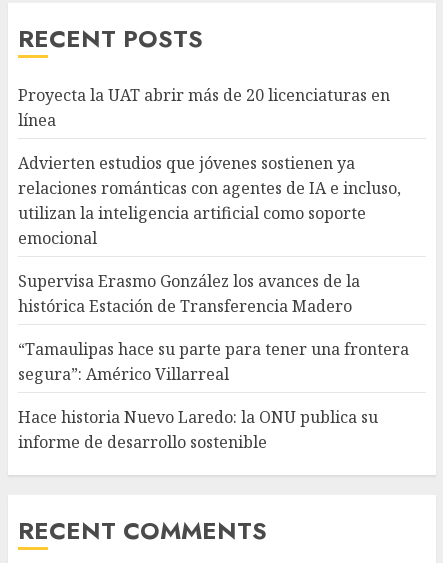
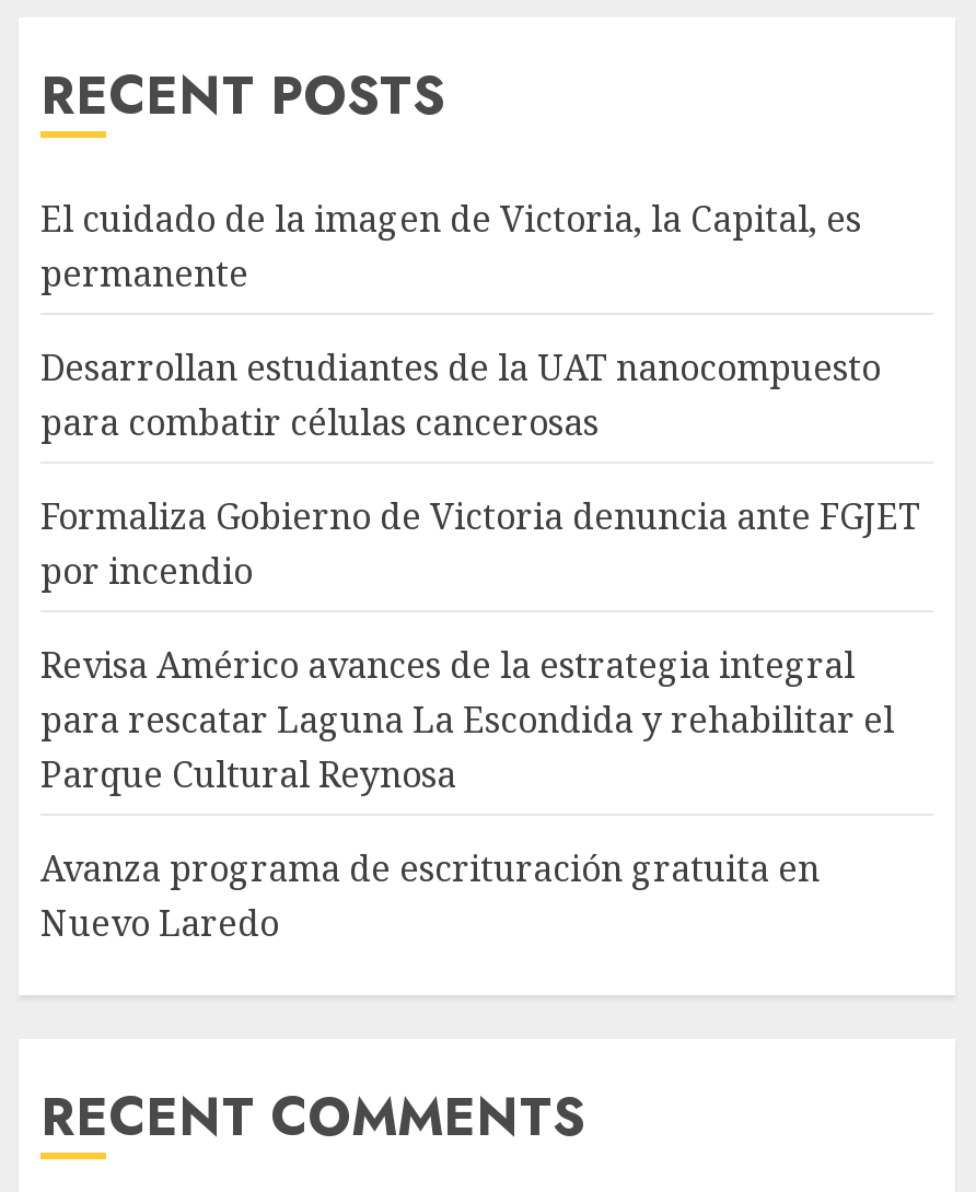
- Proyecta la UAT abrir más de 20 licenciaturas en
- línea
+ El cuidado de la imagen de Victoria, la Capital, es
+ permanente

- Advierten estudios que jóvenes sostienen ya
- relaciones románticas con agentes de IA e incluso,
- utilizan la inteligencia artificial como soporte
- emocional
+ Desarrollan estudiantes de la UAT nanocompuesto
+ para combatir células cancerosas

- Supervisa Erasmo González los avances de la
- histórica Estación de Transferencia Madero
+ Formaliza Gobierno de Victoria denuncia ante FGJET
+ por incendio

- “Tamaulipas hace su parte para tener una frontera
- segura”: Américo Villarreal
+ Revisa Américo avances de la estrategia integral
+ para rescatar Laguna La Escondida y rehabilitar el
+ Parque Cultural Reynosa

- Hace historia Nuevo Laredo: la ONU publica su
- informe de desarrollo sostenible
+ Avanza programa de escrituración gratuita en
+ Nuevo Laredo
